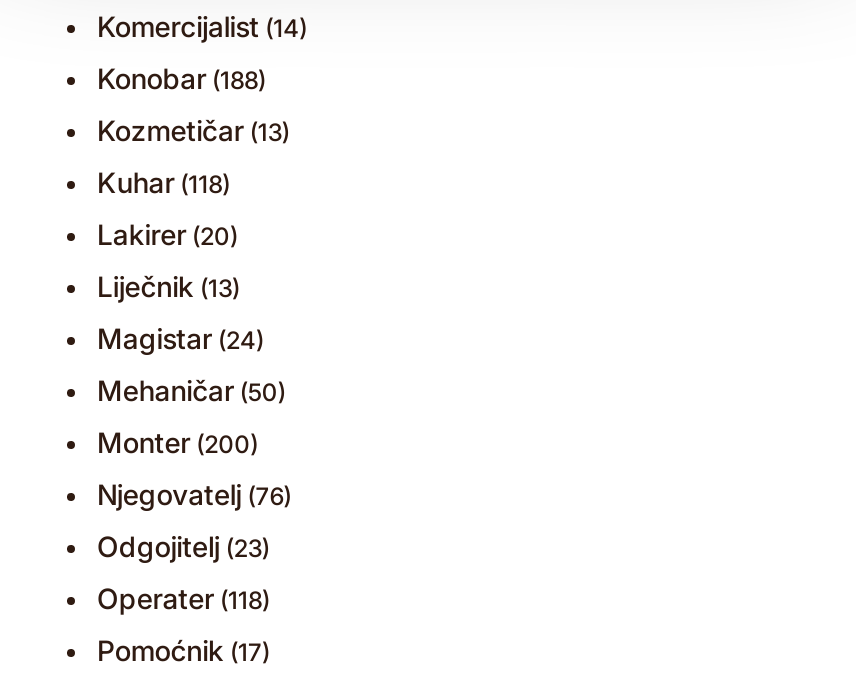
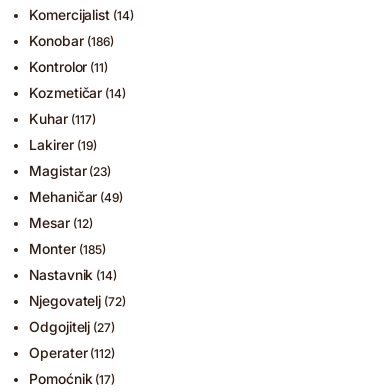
- Konobar (188)
- Kozmetičar (13)
- Kuhar (118)
- Lakirer (20)
- Liječnik (13)
- Magistar (24)
- Mehaničar (50)
- Monter (200)
- Njegovatelj (76)
- Odgojitelj (23)
- Operater (118)
+ Konobar (186)
+ Kontrolor (11)
+ Kozmetičar (14)
+ Kuhar (117)
+ Lakirer (19)
+ Magistar (23)
+ Mehaničar (49)
+ Mesar (12)
+ Monter (185)
+ Nastavnik (14)
+ Njegovatelj (72)
+ Odgojitelj (27)
+ Operater (112)
